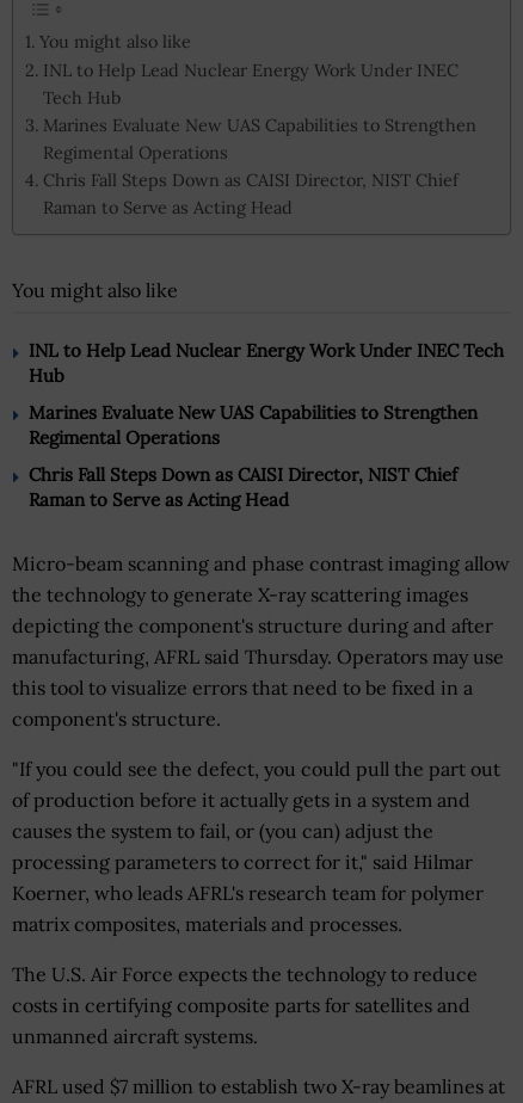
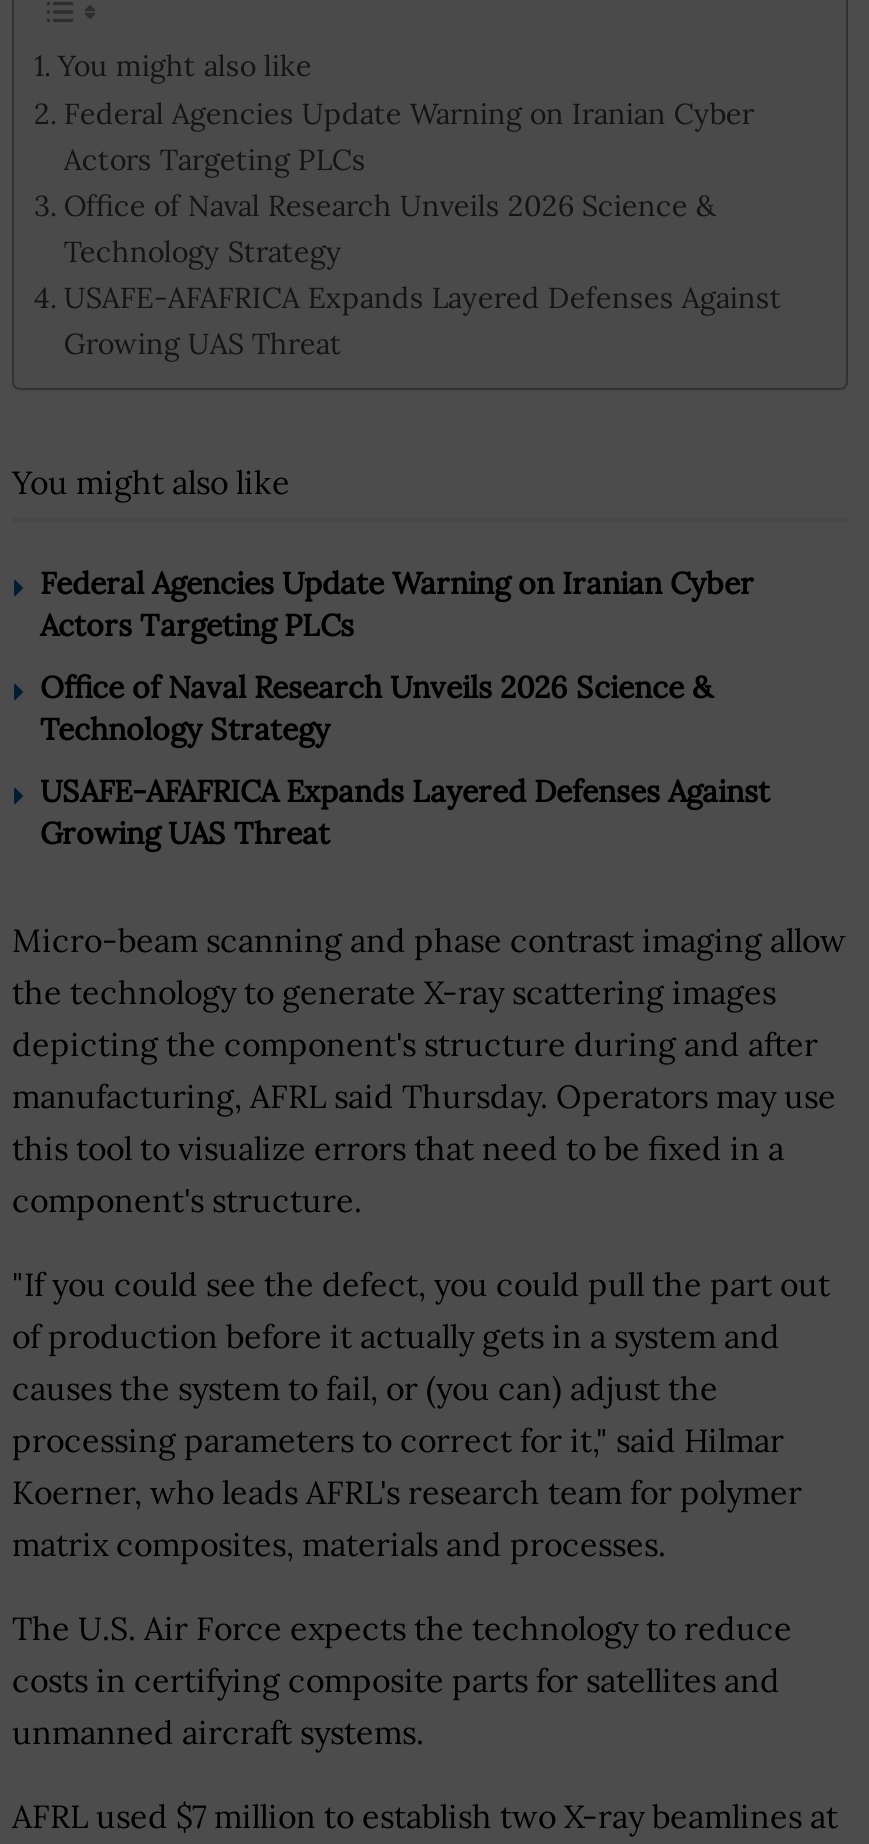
- INL to Help Lead Nuclear Energy Work Under INEC
- Tech Hub
- Marines Evaluate New UAS Capabilities to Strengthen
- Regimental Operations
- Chris Fall Steps Down as CAISI Director, NIST Chief
- Raman to Serve as Acting Head
+ Federal Agencies Update Warning on Iranian Cyber
+ Actors Targeting PLCs
+ Office of Naval Research Unveils 2026 Science &
+ Technology Strategy
+ USAFE-AFAFRICA Expands Layered Defenses Against
+ Growing UAS Threat

- INL to Help Lead Nuclear Energy Work Under INEC Tech
- Hub
+ Federal Agencies Update Warning on Iranian Cyber
+ Actors Targeting PLCs

- Marines Evaluate New UAS Capabilities to Strengthen
- Regimental Operations
+ Office of Naval Research Unveils 2026 Science &
+ Technology Strategy

- Chris Fall Steps Down as CAISI Director, NIST Chief
- Raman to Serve as Acting Head
+ USAFE-AFAFRICA Expands Layered Defenses Against
+ Growing UAS Threat
